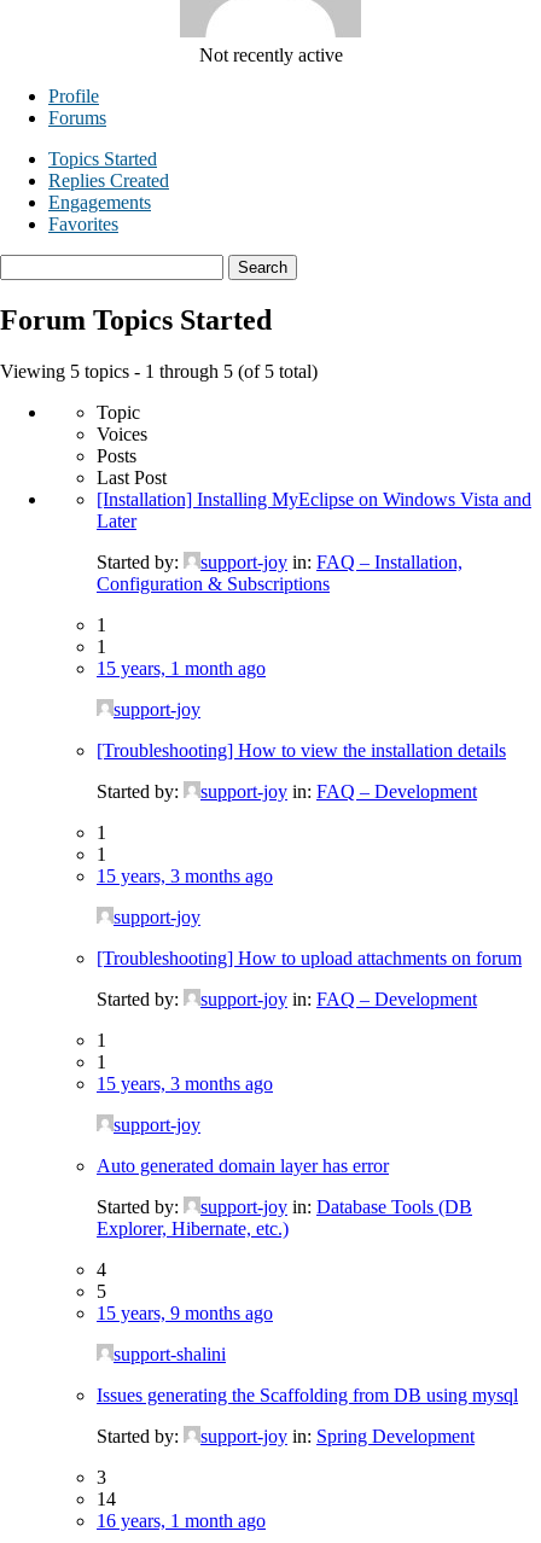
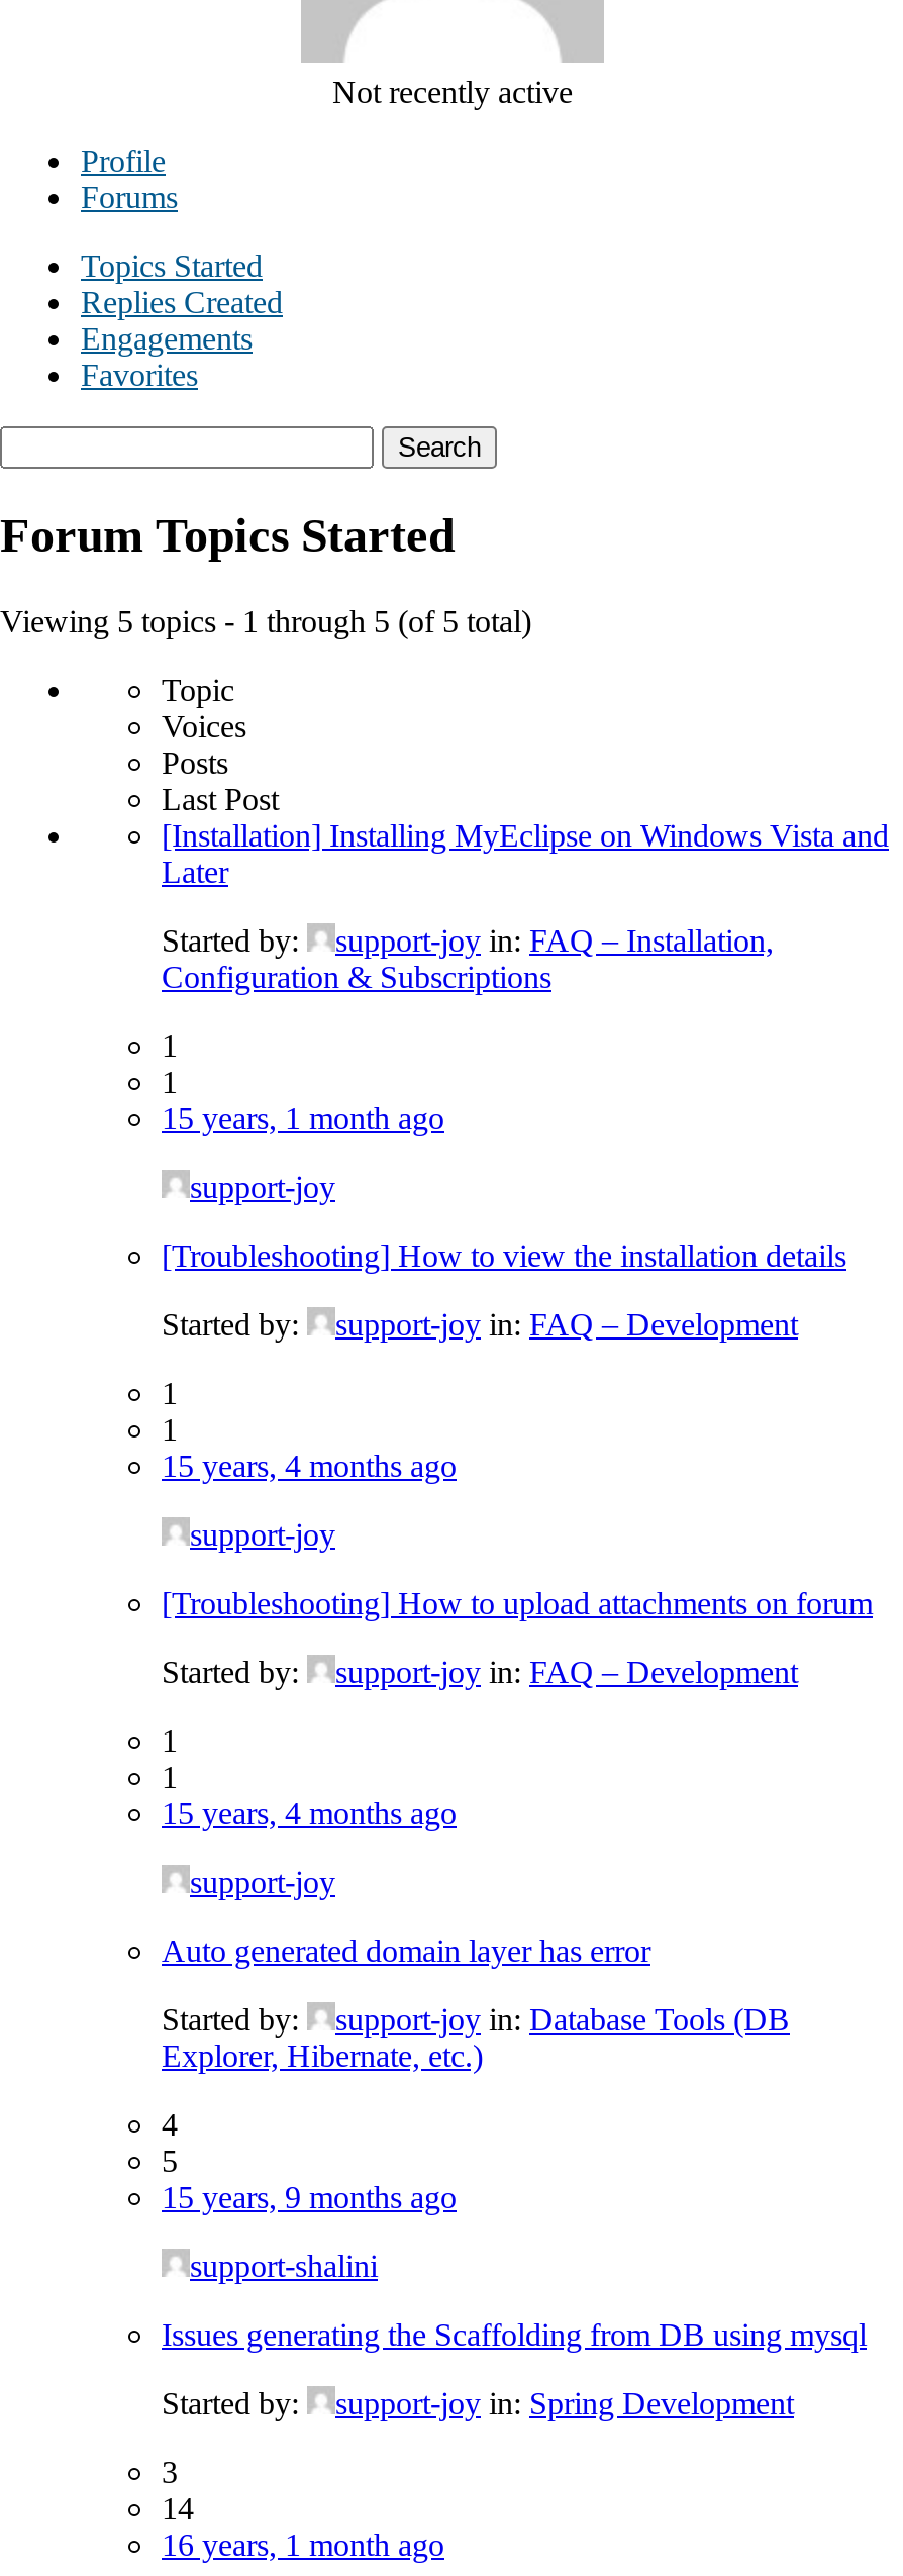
- 15 years, 3 months ago
+ 15 years, 4 months ago

- 15 years, 3 months ago
+ 15 years, 4 months ago
